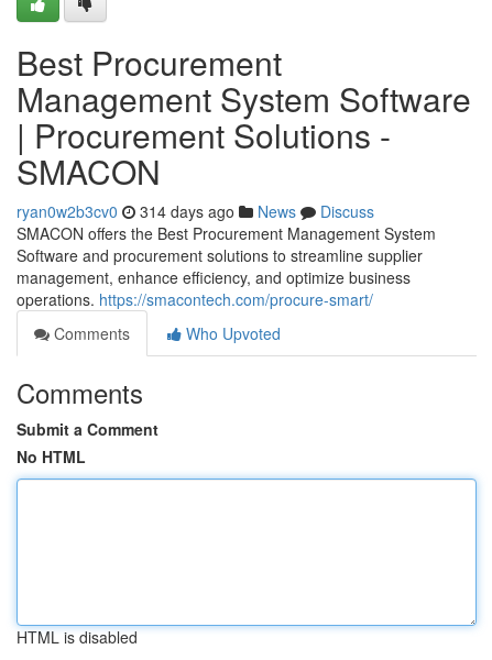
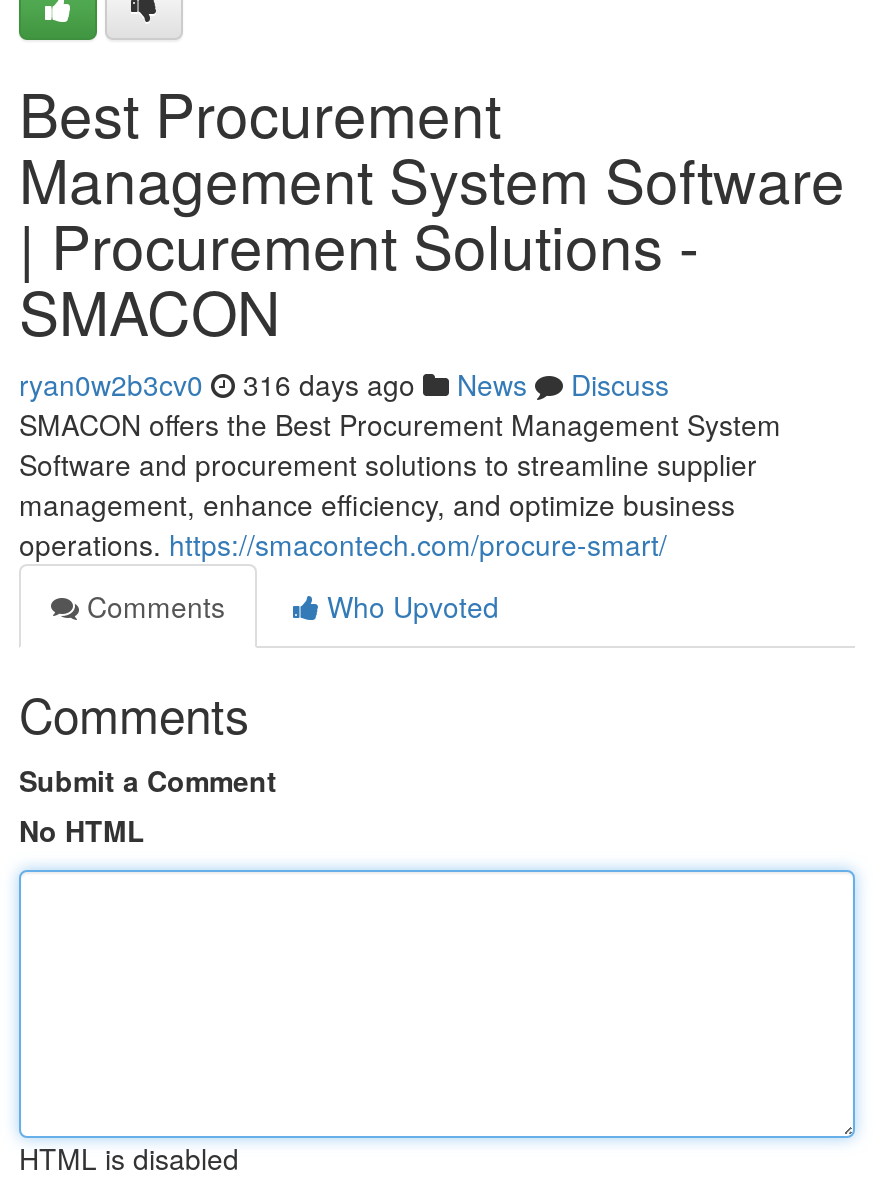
- ryan0w2b3cv0 314 days ago News Discuss
+ ryan0w2b3cv0 316 days ago News Discuss
